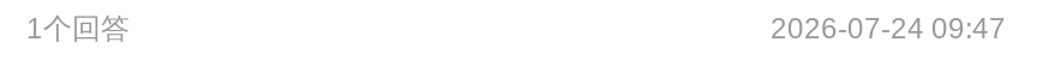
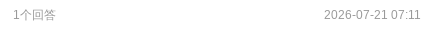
- 2026-07-24 09:47
+ 2026-07-21 07:11
